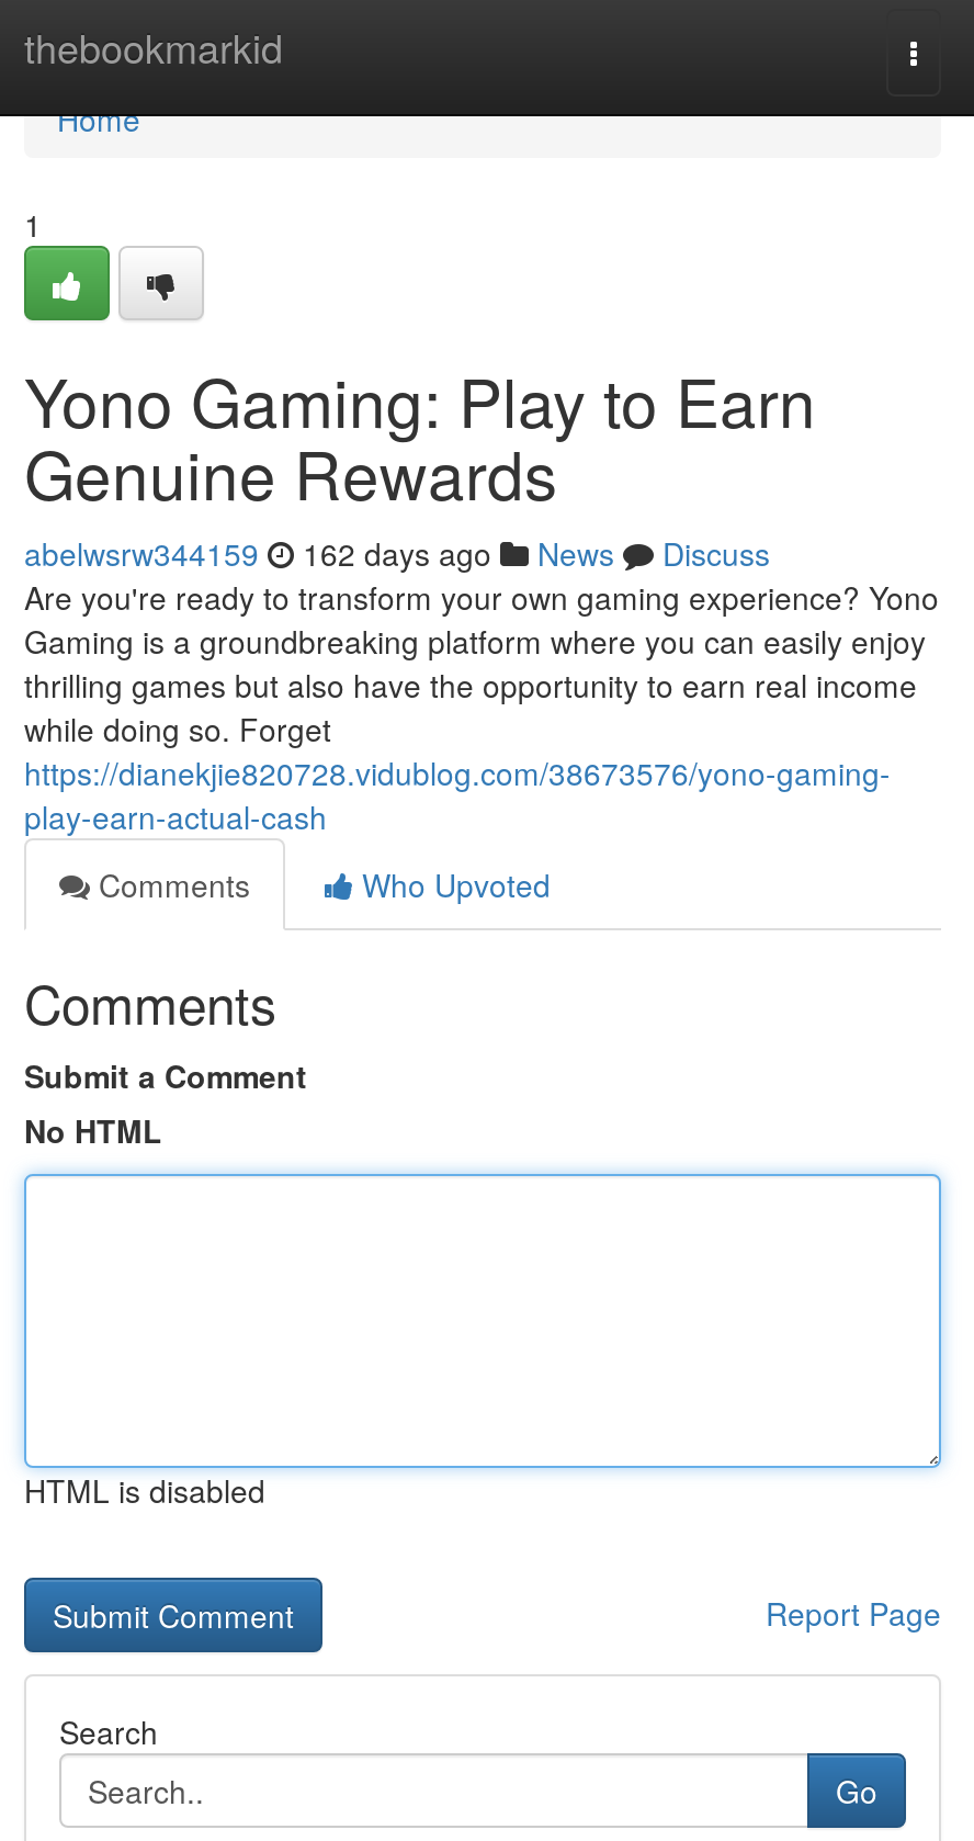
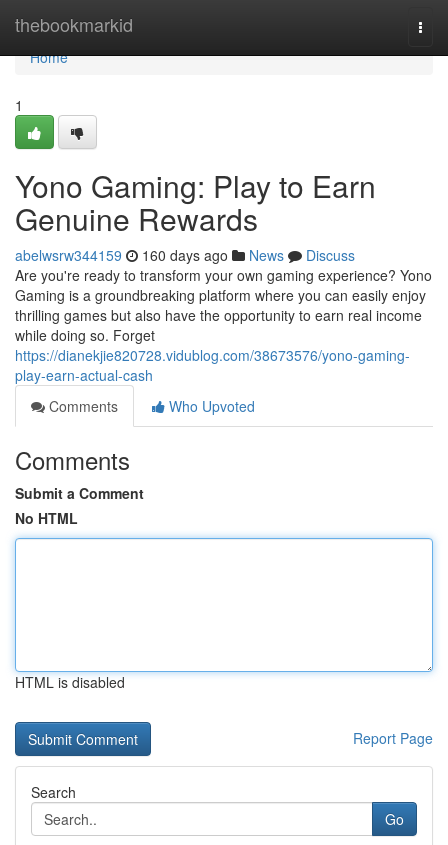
- abelwsrw344159 162 days ago News Discuss
+ abelwsrw344159 160 days ago News Discuss
